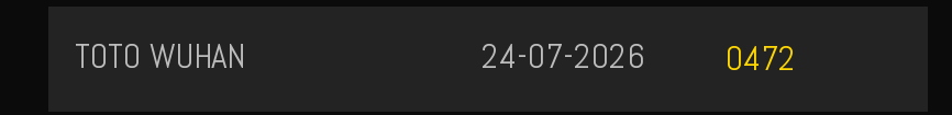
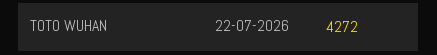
- 24-07-2026
+ 22-07-2026

- 0472
+ 4272
